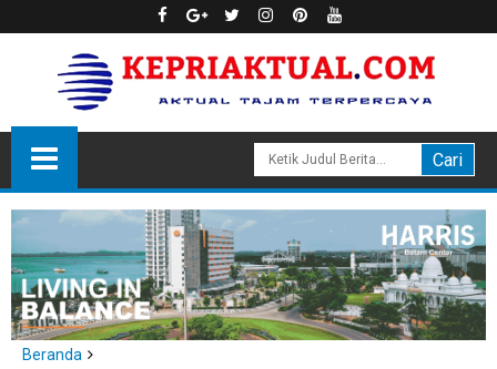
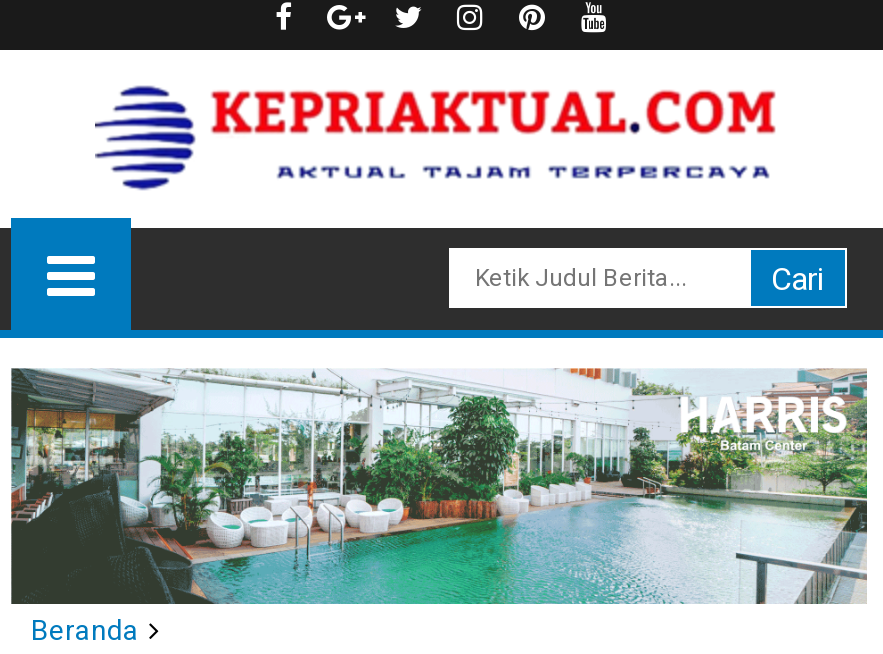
- [image]
+ [image]
